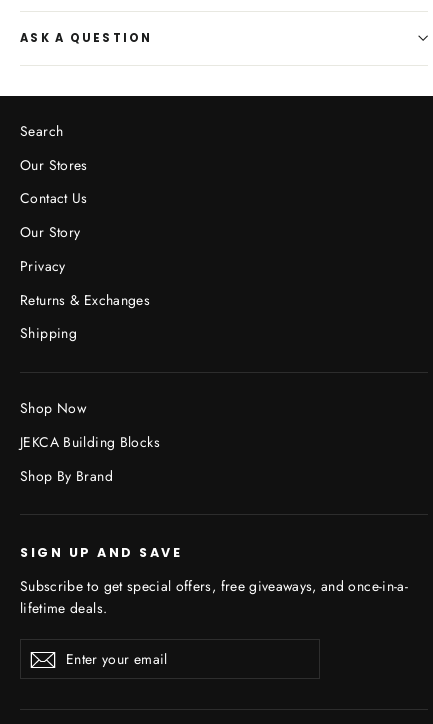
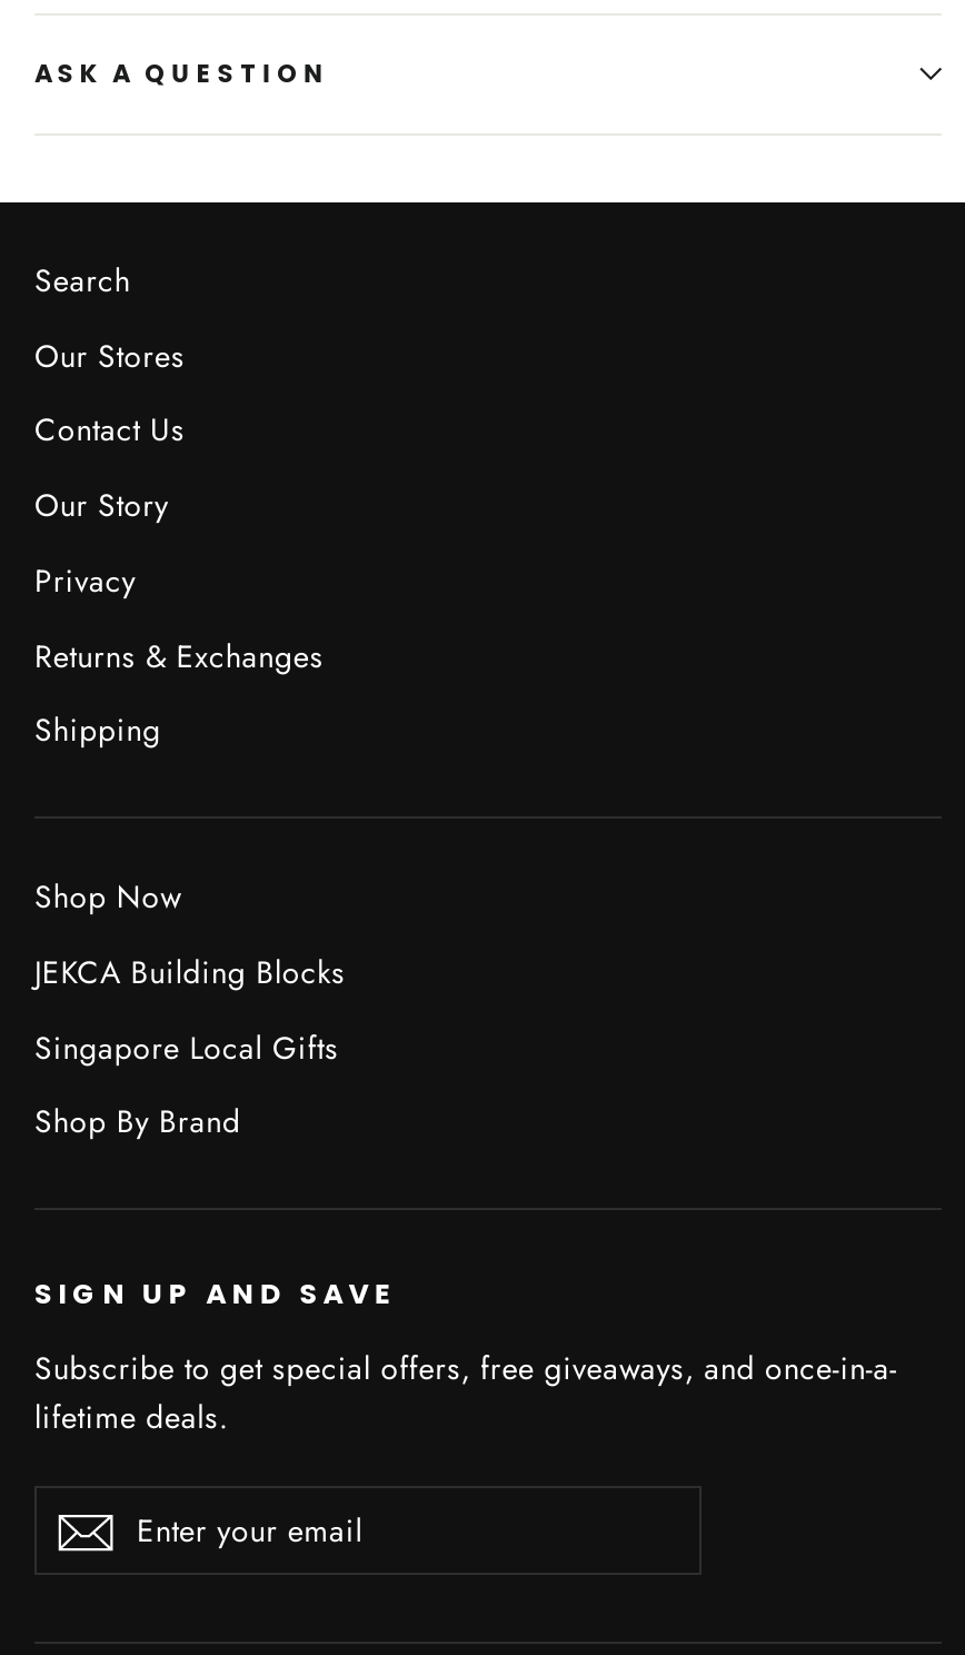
+ Singapore Local Gifts
